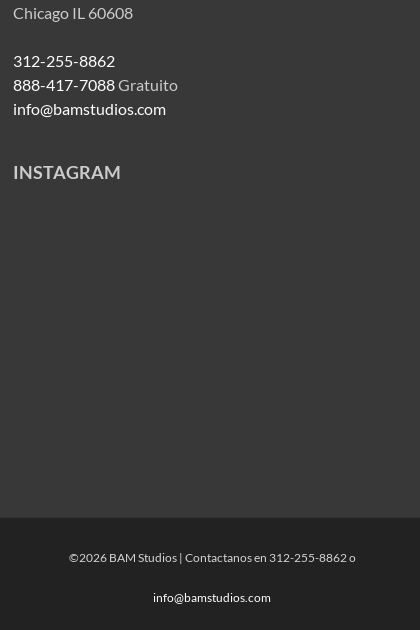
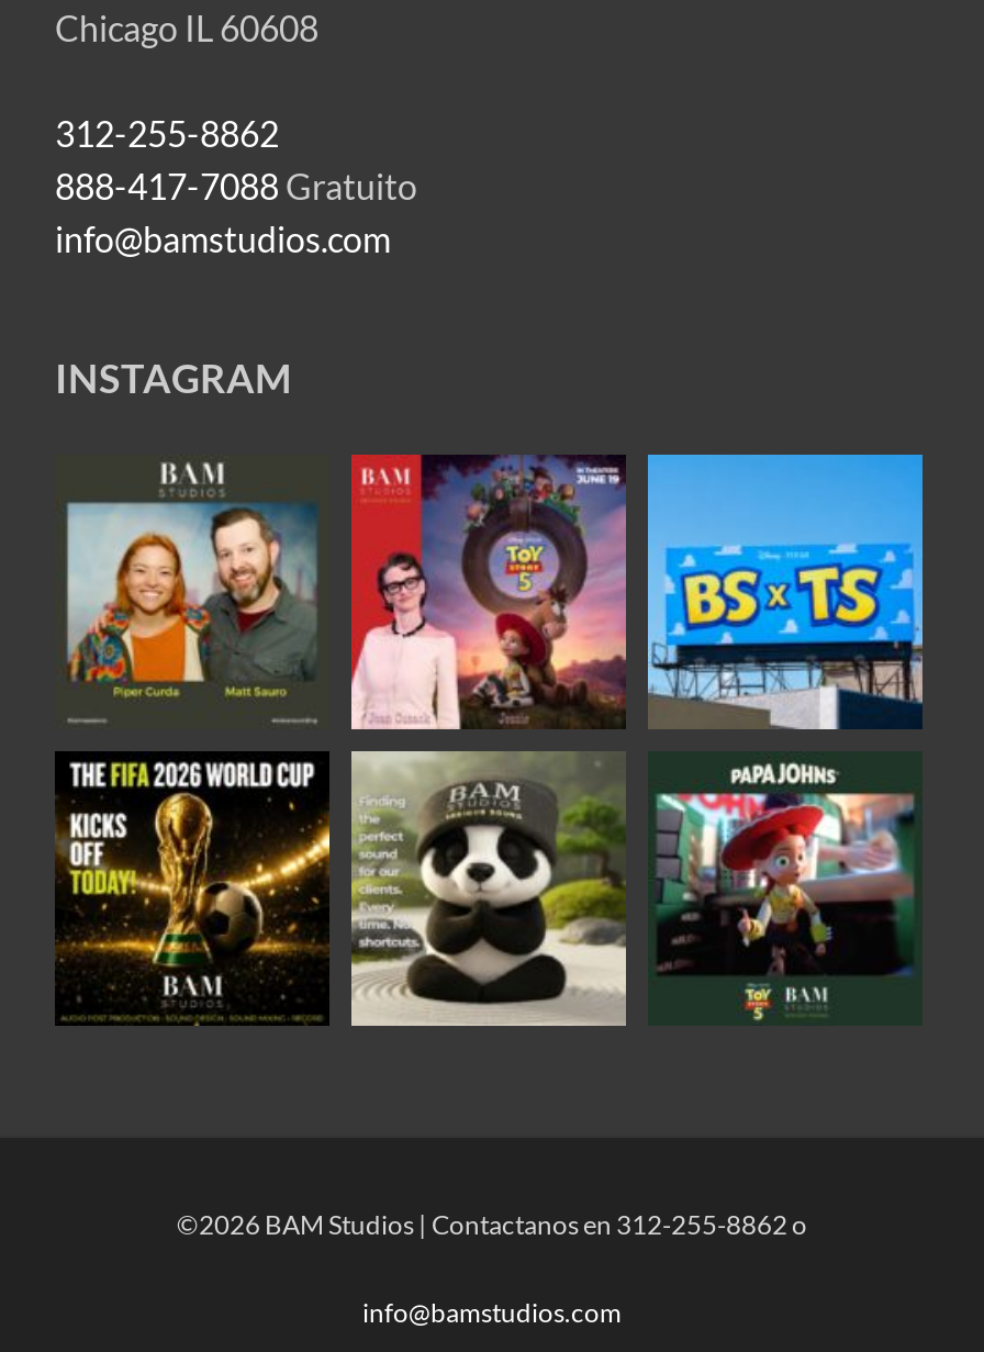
+ [image]

+ [image]

+ [image]

+ [image]

+ [image]

+ [image]
